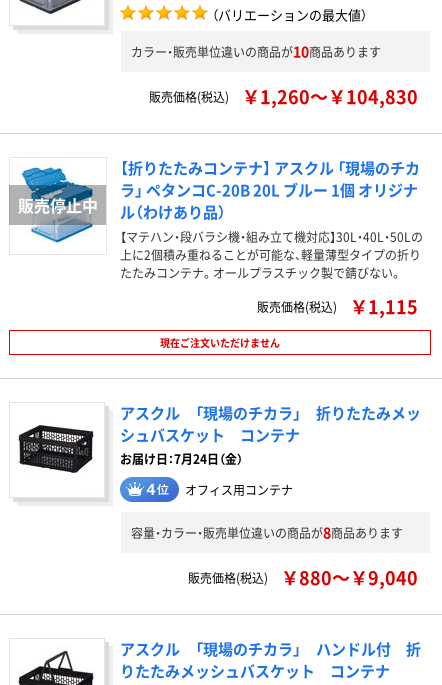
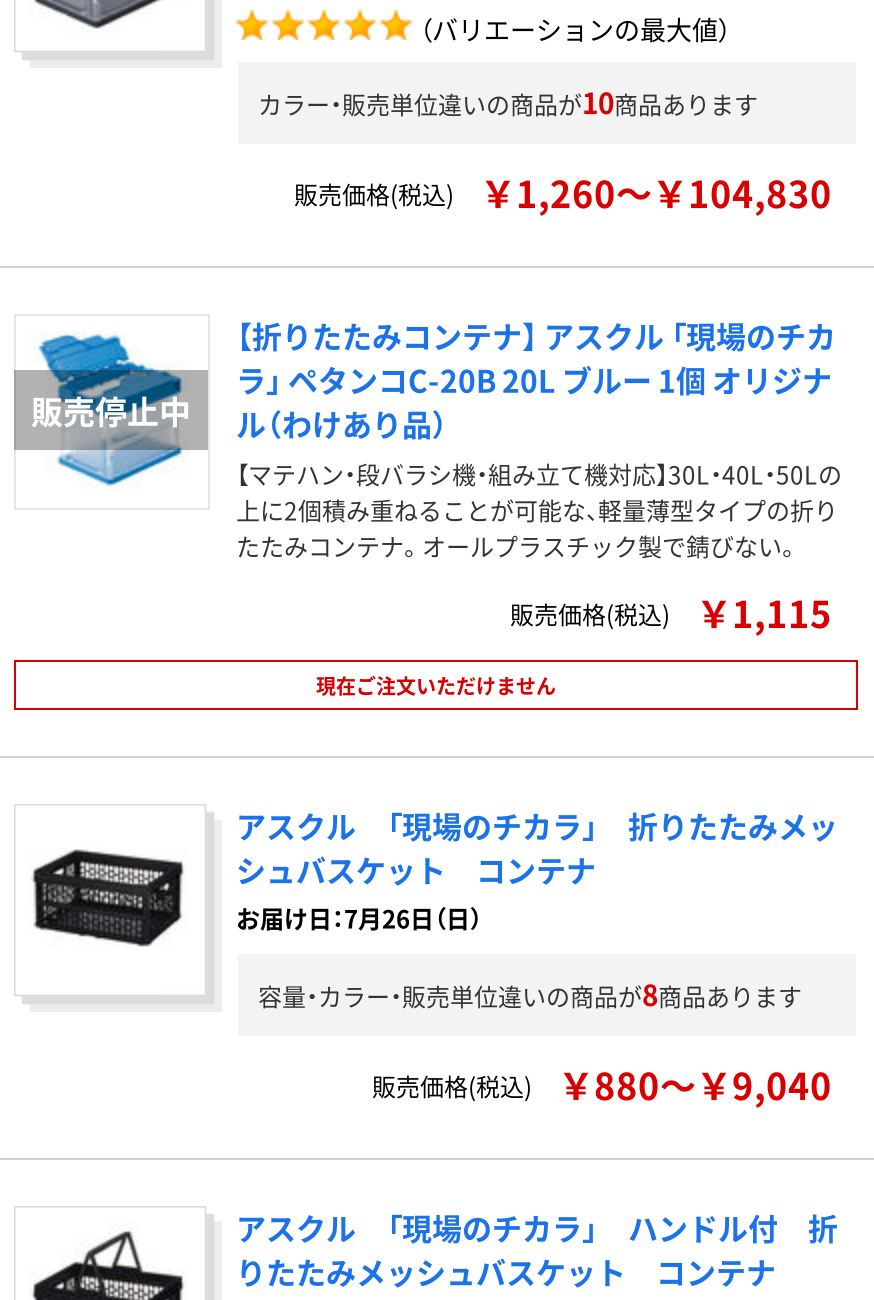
- お届け日：7月24日（金）
- オフィス用コンテナ
+ お届け日：7月26日（日）
